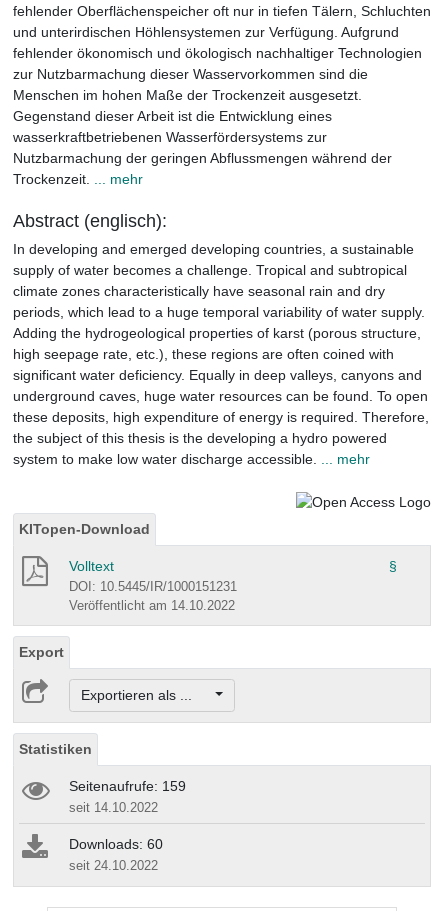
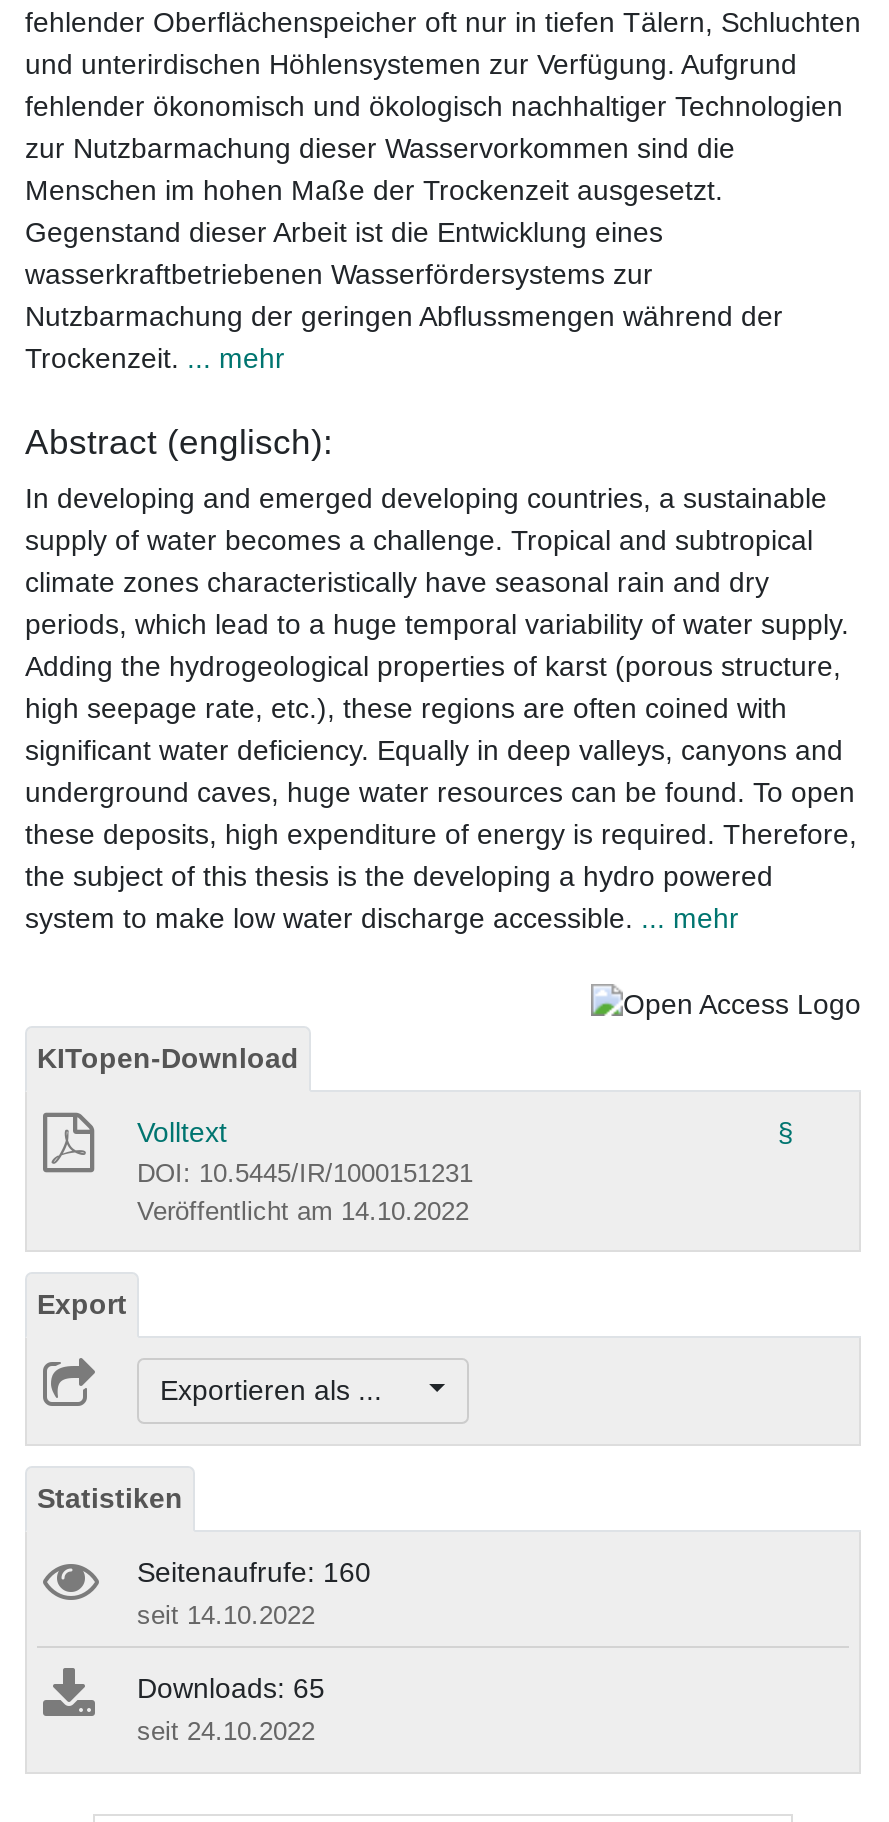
- Seitenaufrufe: 159
+ Seitenaufrufe: 160

- Downloads: 60
+ Downloads: 65
